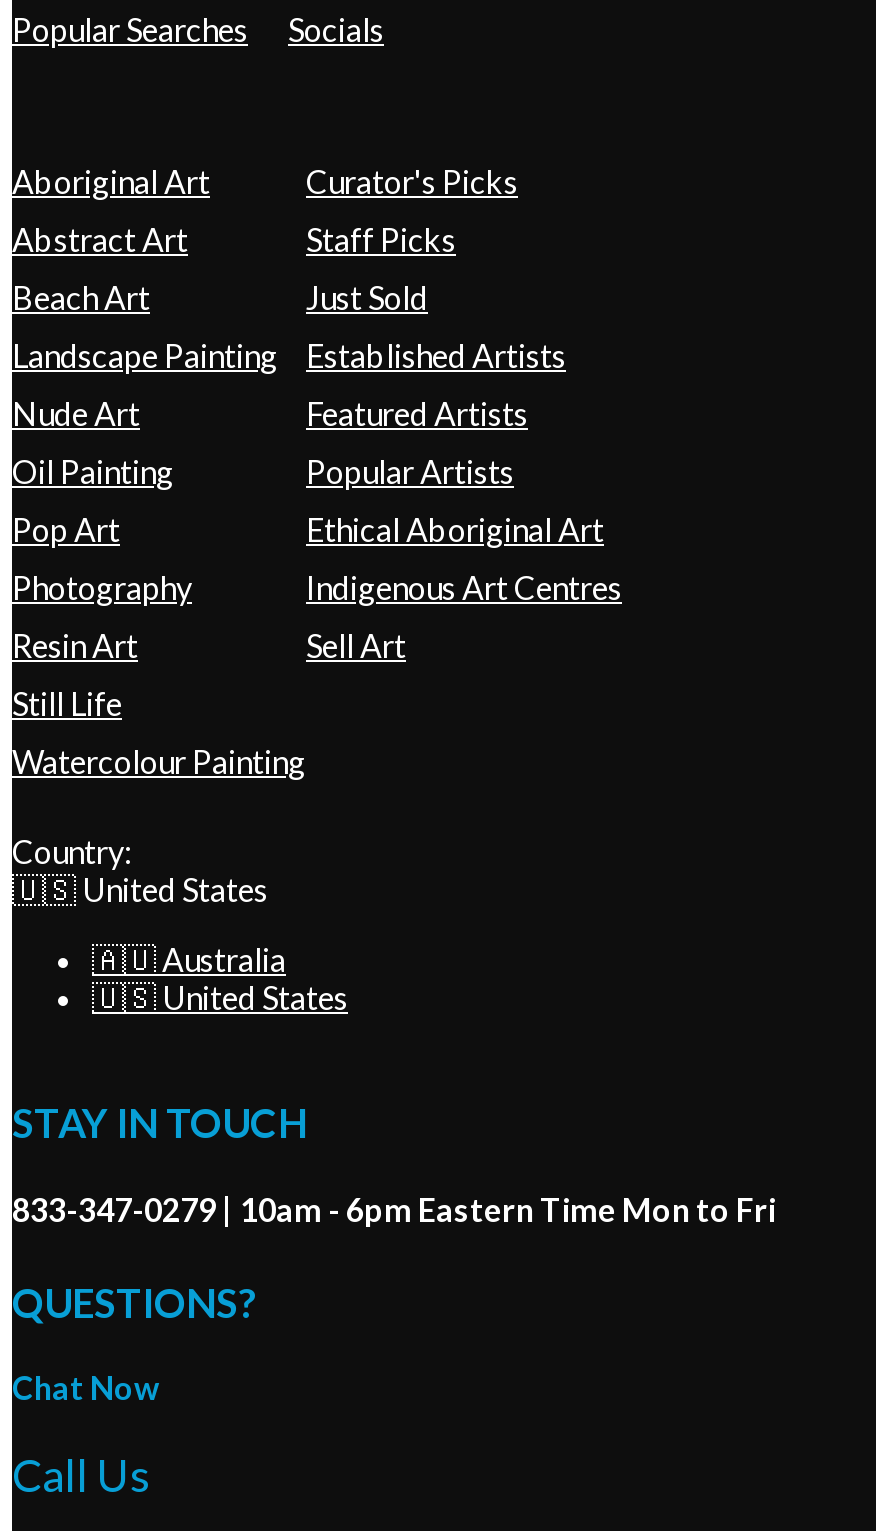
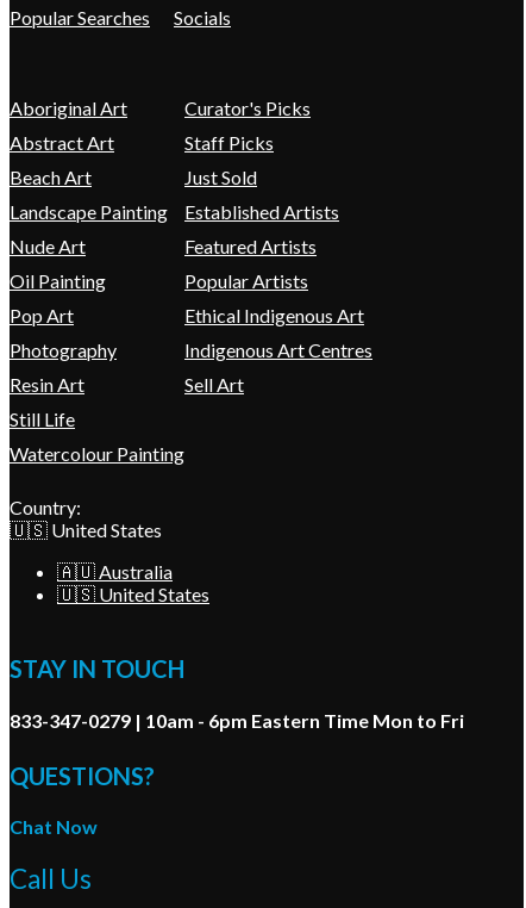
- Ethical Aboriginal Art
+ Ethical Indigenous Art
